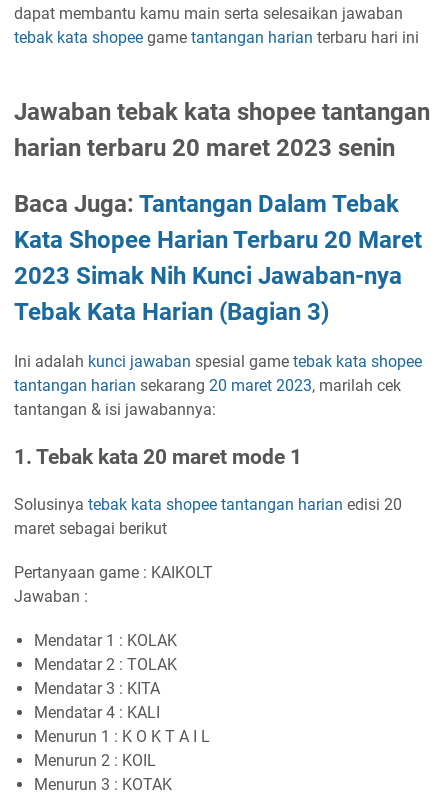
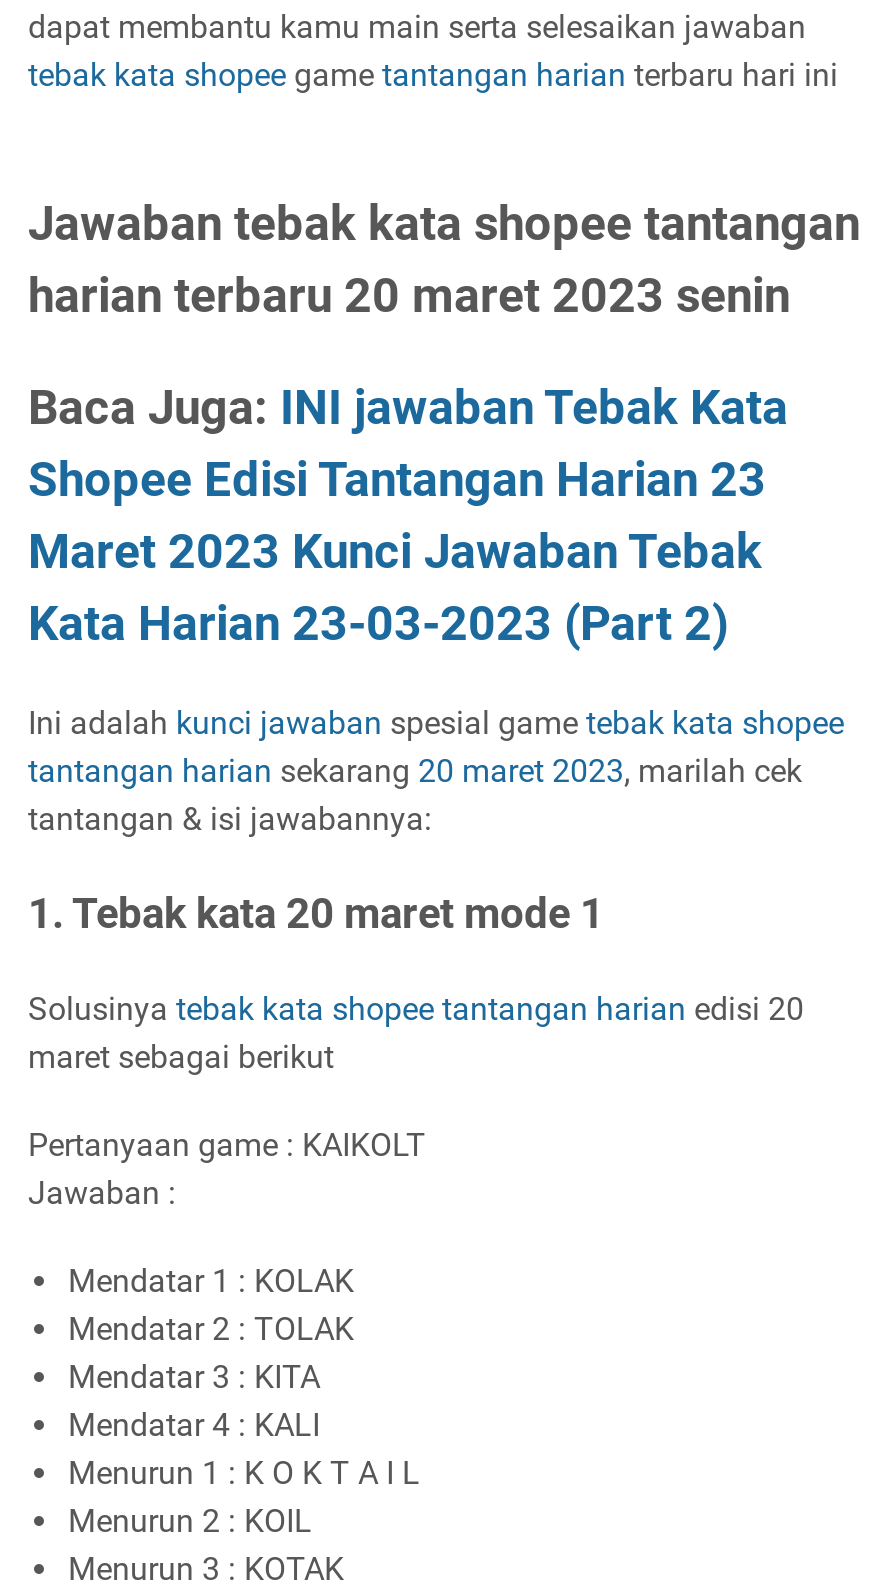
- Baca Juga: Tantangan Dalam Tebak
- Kata Shopee Harian Terbaru 20 Maret
- 2023 Simak Nih Kunci Jawaban-nya
- Tebak Kata Harian (Bagian 3)
+ Baca Juga: INI jawaban Tebak Kata
+ Shopee Edisi Tantangan Harian 23
+ Maret 2023 Kunci Jawaban Tebak
+ Kata Harian 23-03-2023 (Part 2)
